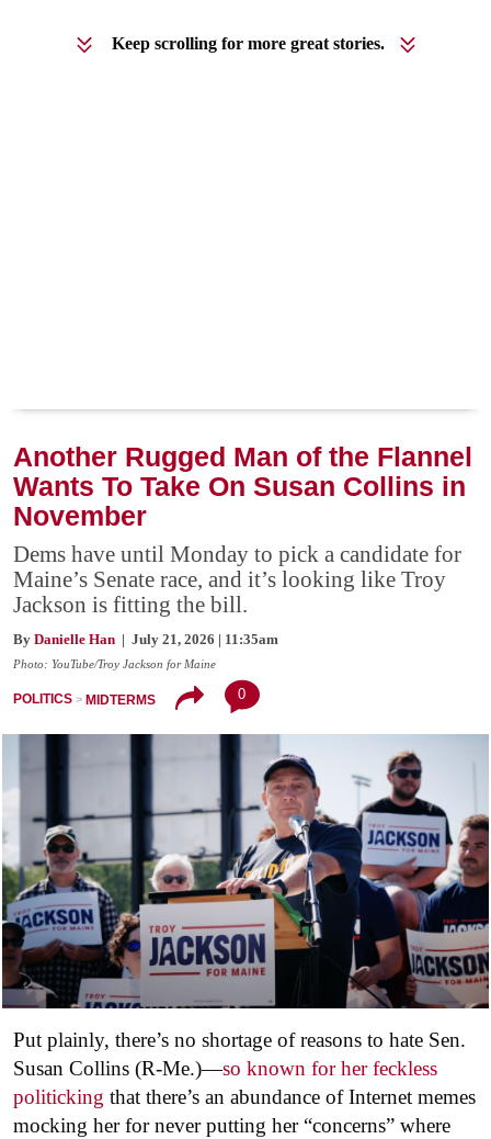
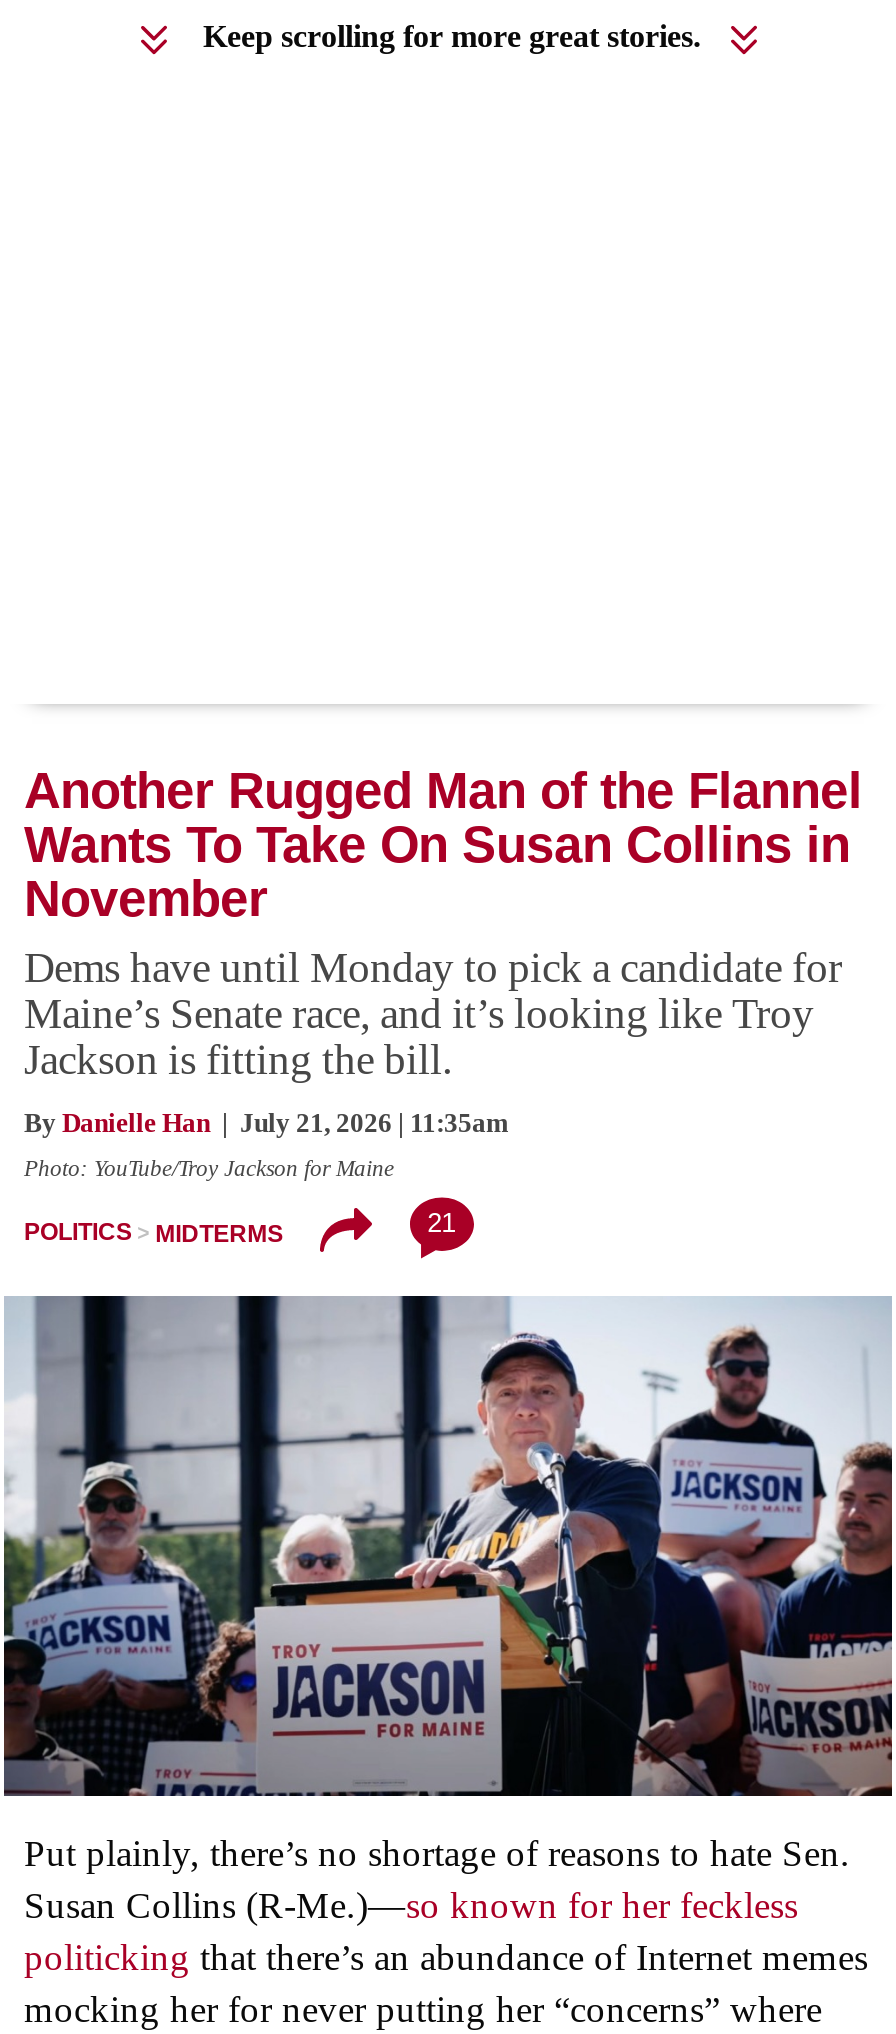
- 0
+ 21
